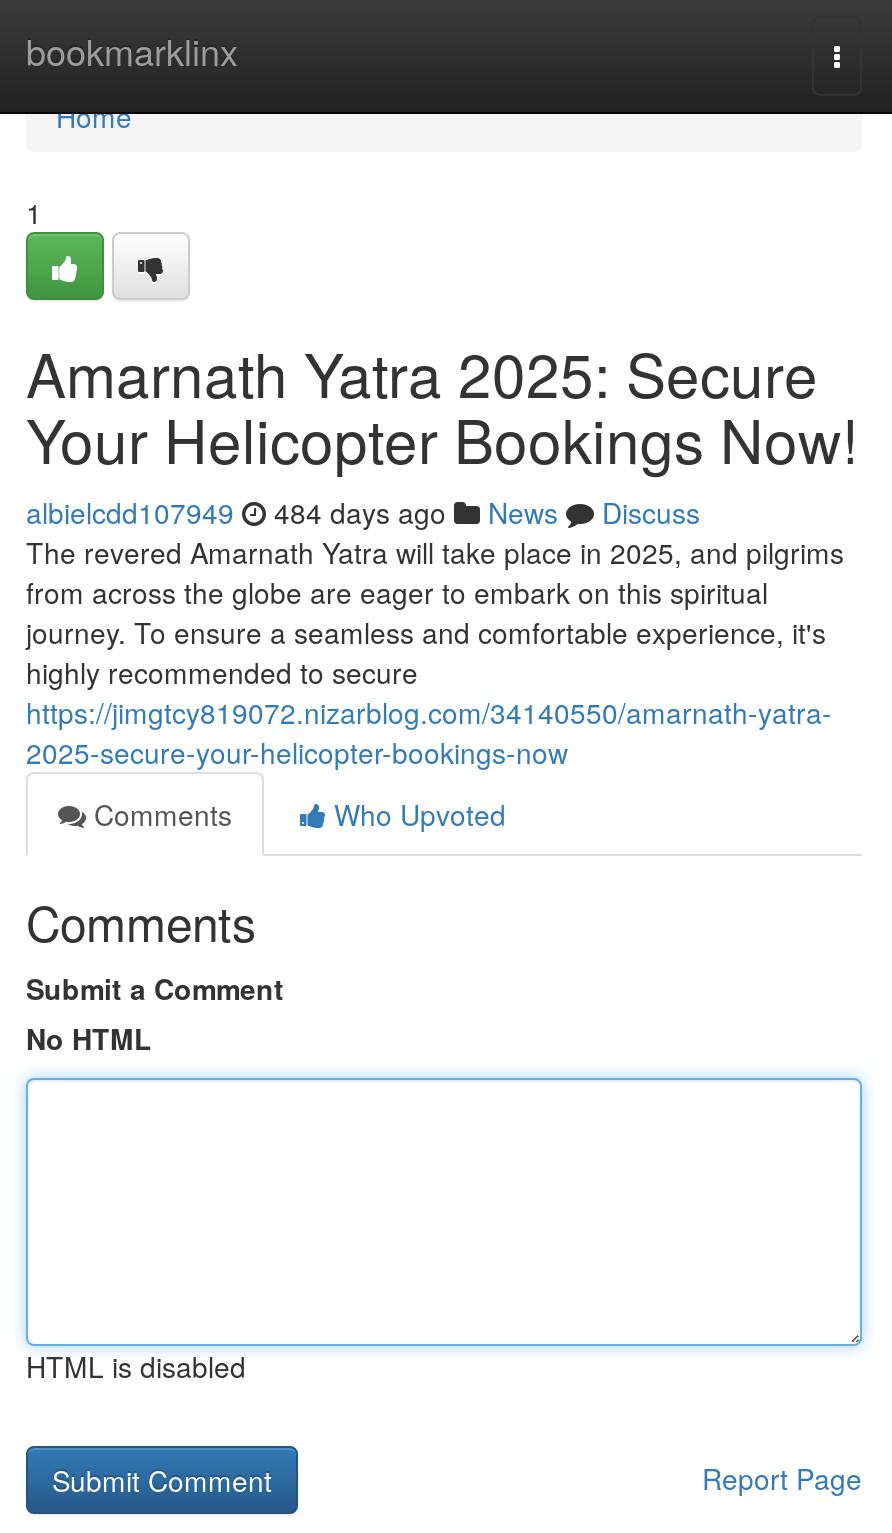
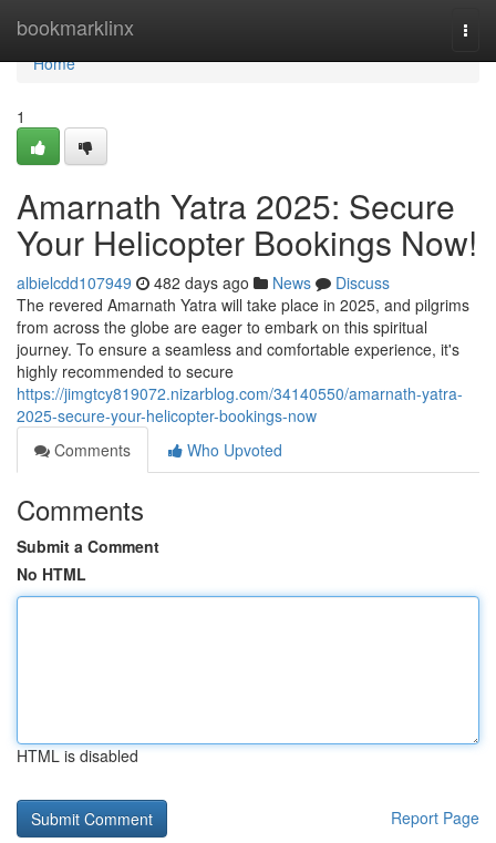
- albielcdd107949 484 days ago News Discuss
+ albielcdd107949 482 days ago News Discuss
